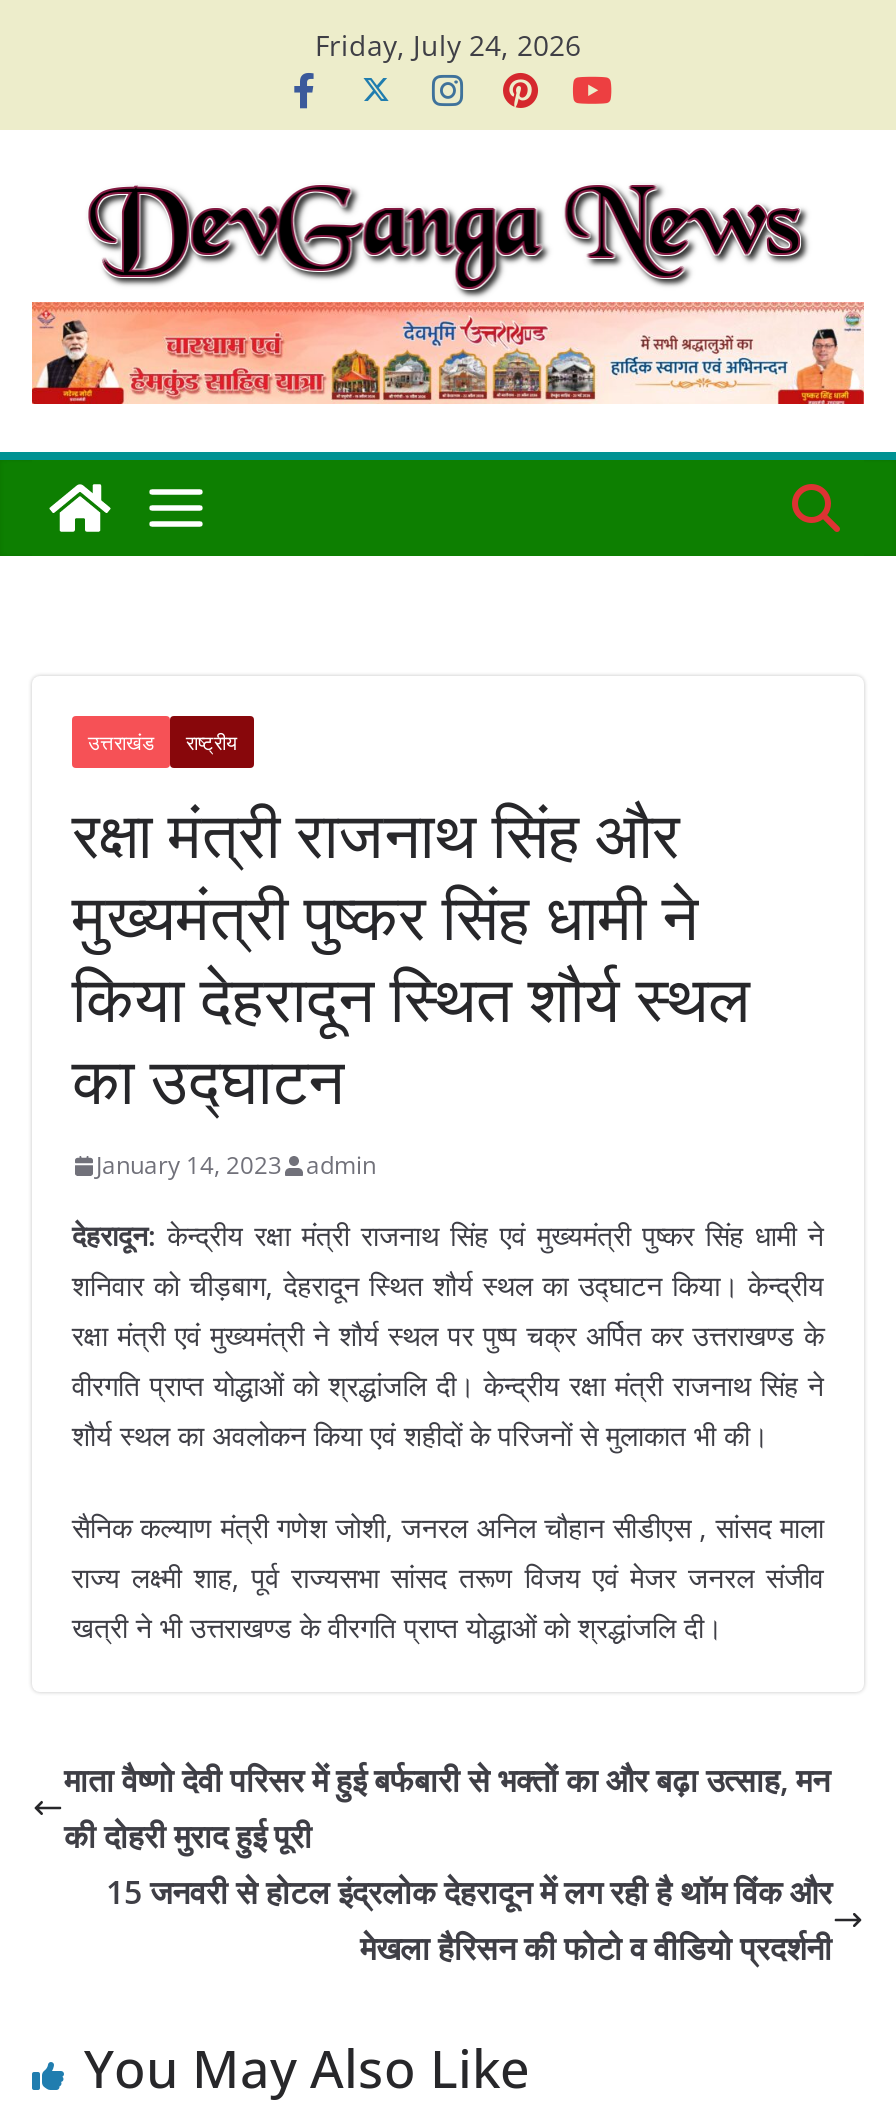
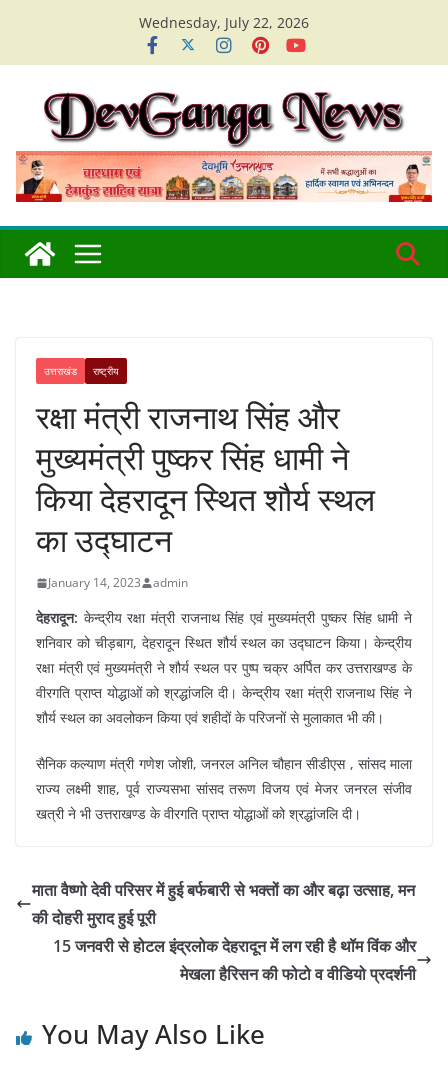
- Friday, July 24, 2026
+ Wednesday, July 22, 2026
